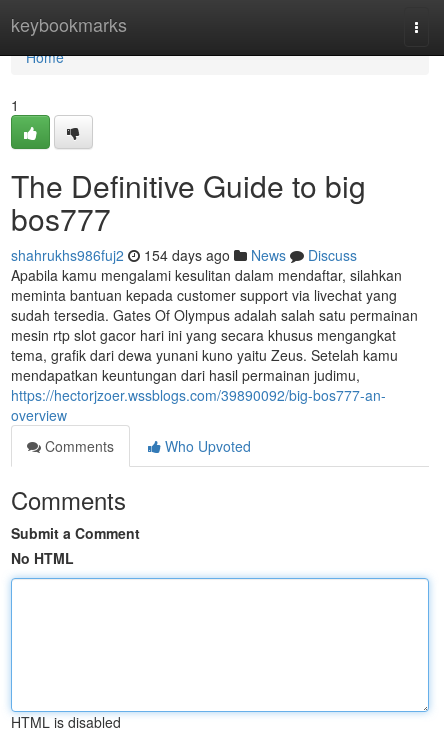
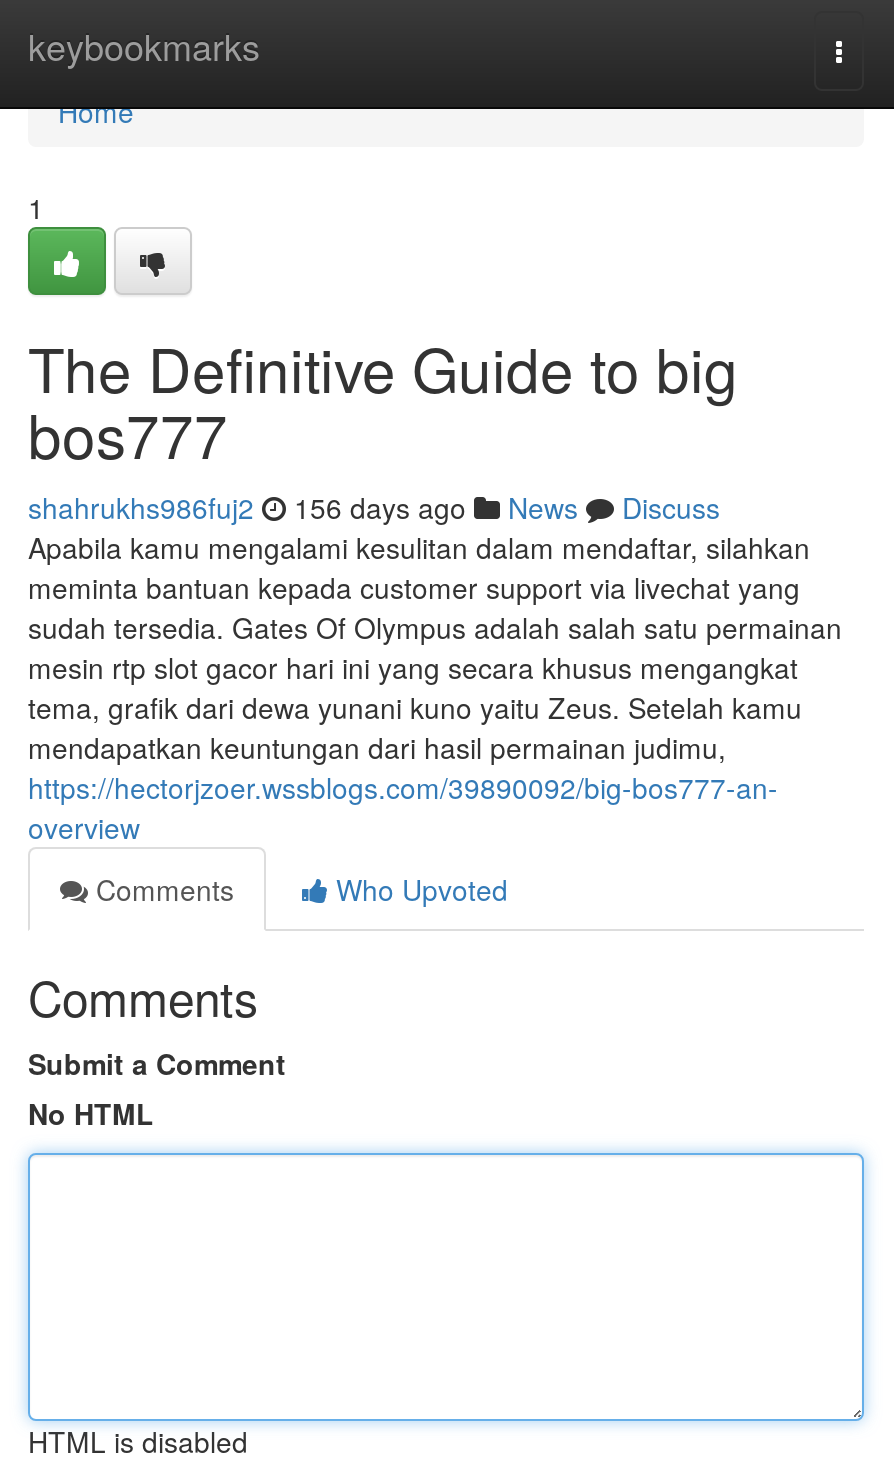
- shahrukhs986fuj2 154 days ago News Discuss
+ shahrukhs986fuj2 156 days ago News Discuss
